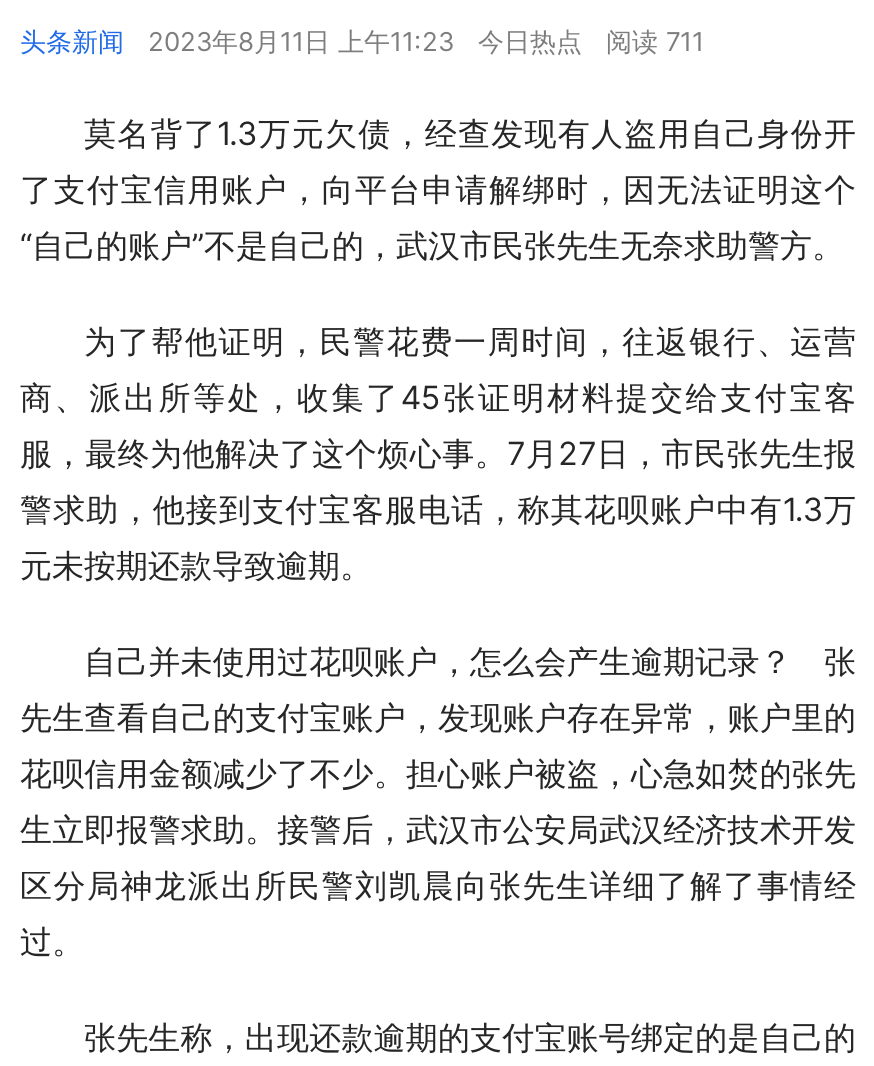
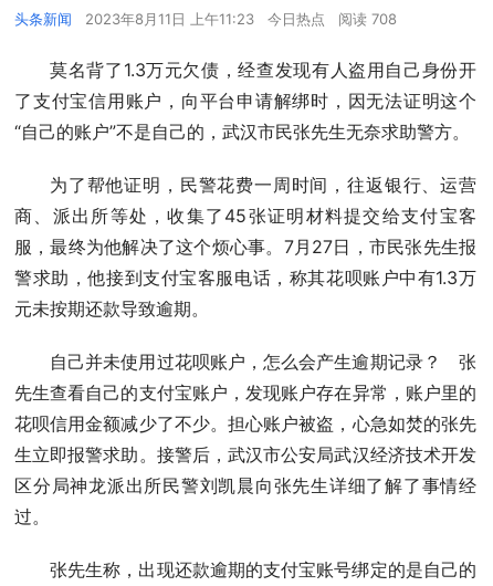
- 头条新闻 2023年8月11日 上午11:23 今日热点 阅读 711
+ 头条新闻 2023年8月11日 上午11:23 今日热点 阅读 708
